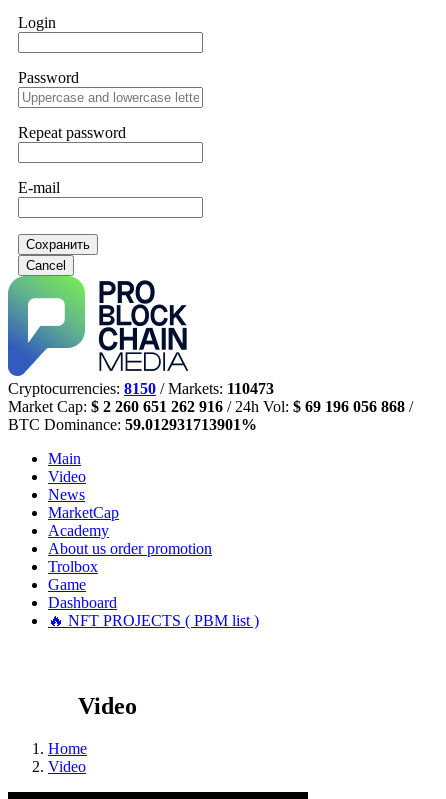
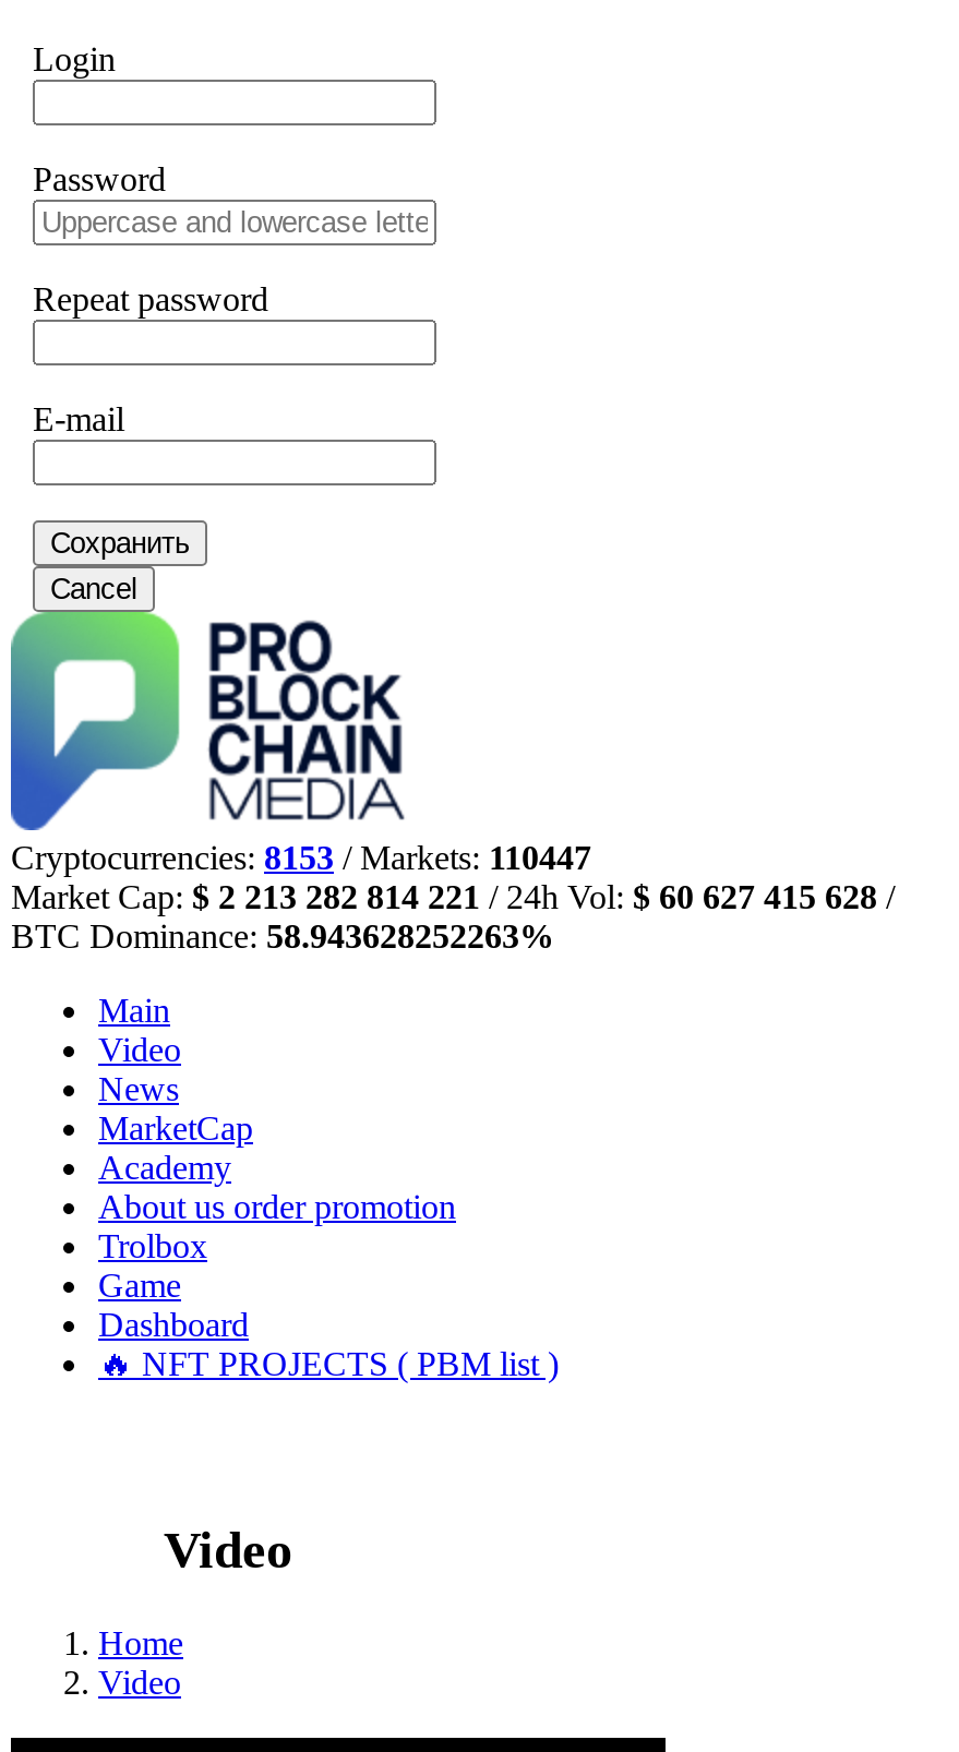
- Cryptocurrencies: 8150 / Markets: 110473
+ Cryptocurrencies: 8153 / Markets: 110447

- Market Cap: $ 2 260 651 262 916 / 24h Vol: $ 69 196 056 868 /
+ Market Cap: $ 2 213 282 814 221 / 24h Vol: $ 60 627 415 628 /

- BTC Dominance: 59.012931713901%
+ BTC Dominance: 58.943628252263%
